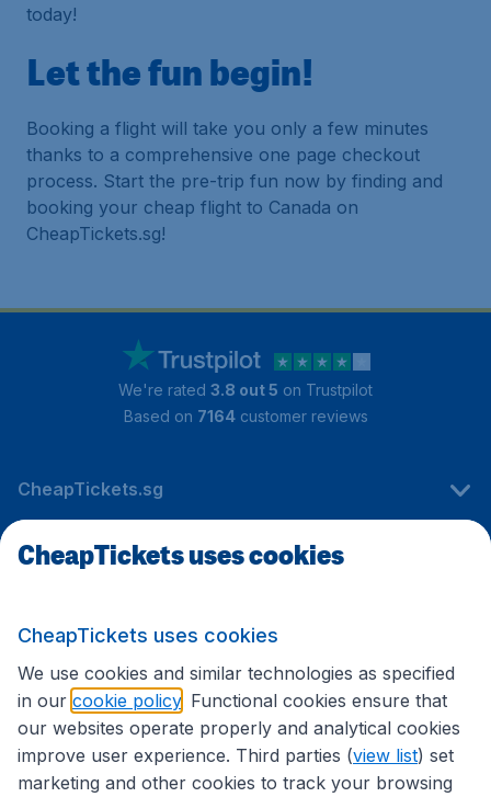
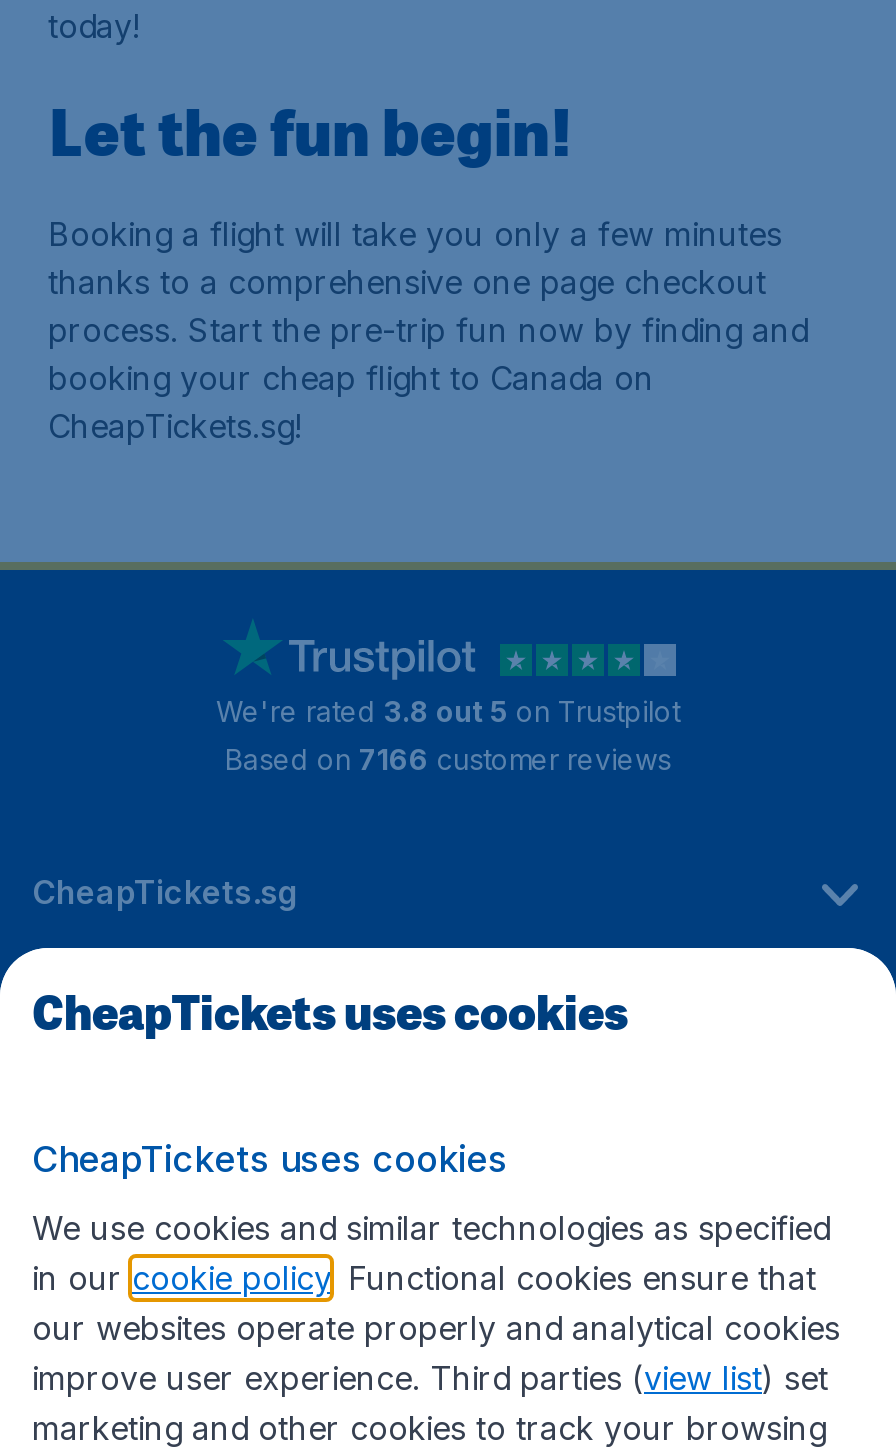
- Based on 7164 customer reviews
+ Based on 7166 customer reviews
